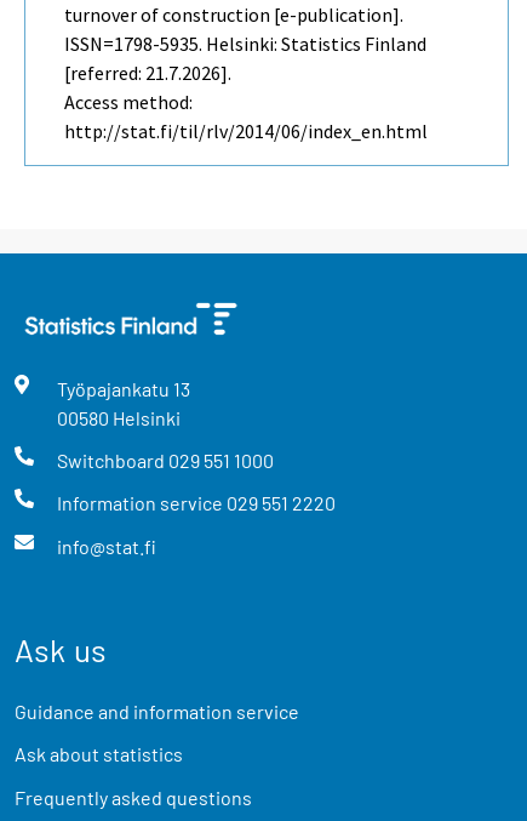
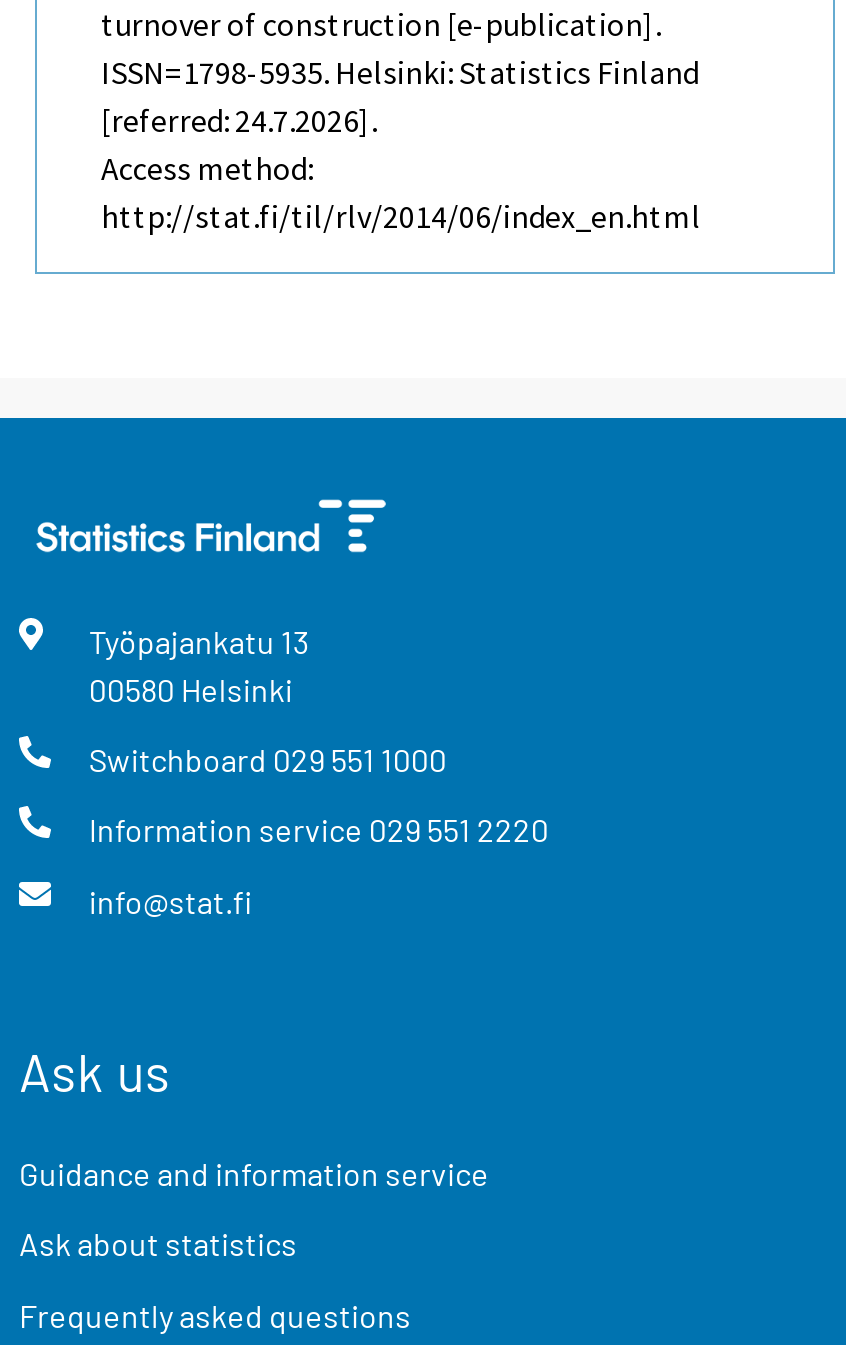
- [referred: 21.7.2026].
+ [referred: 24.7.2026].
